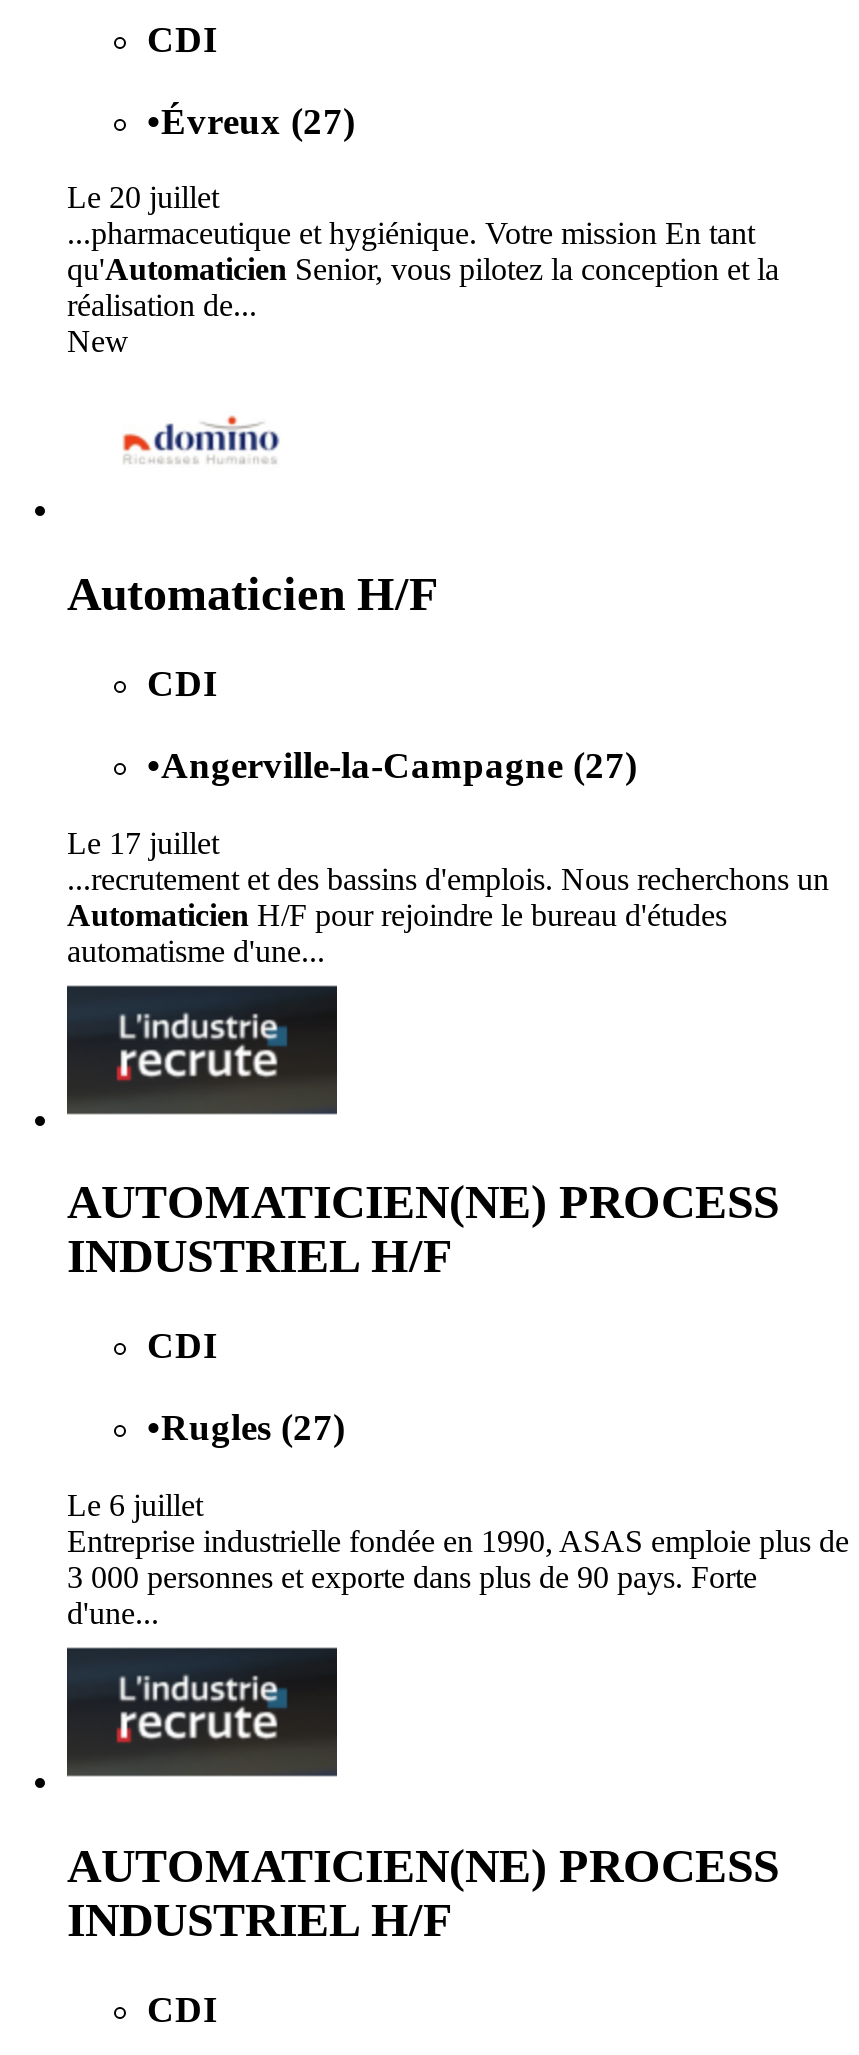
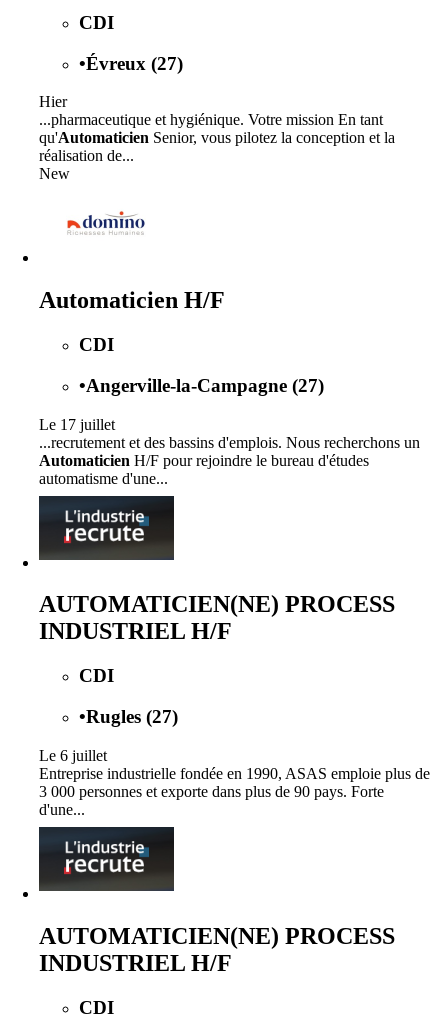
- Le 20 juillet
+ Hier
